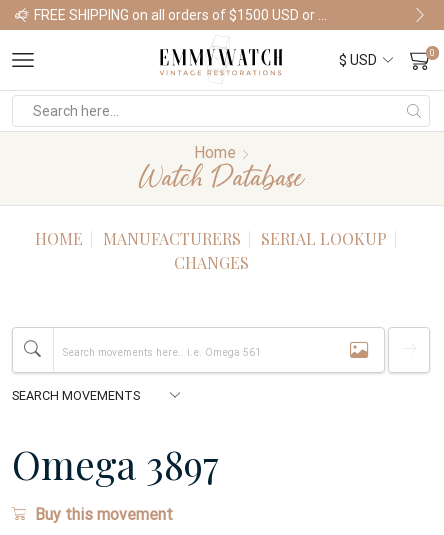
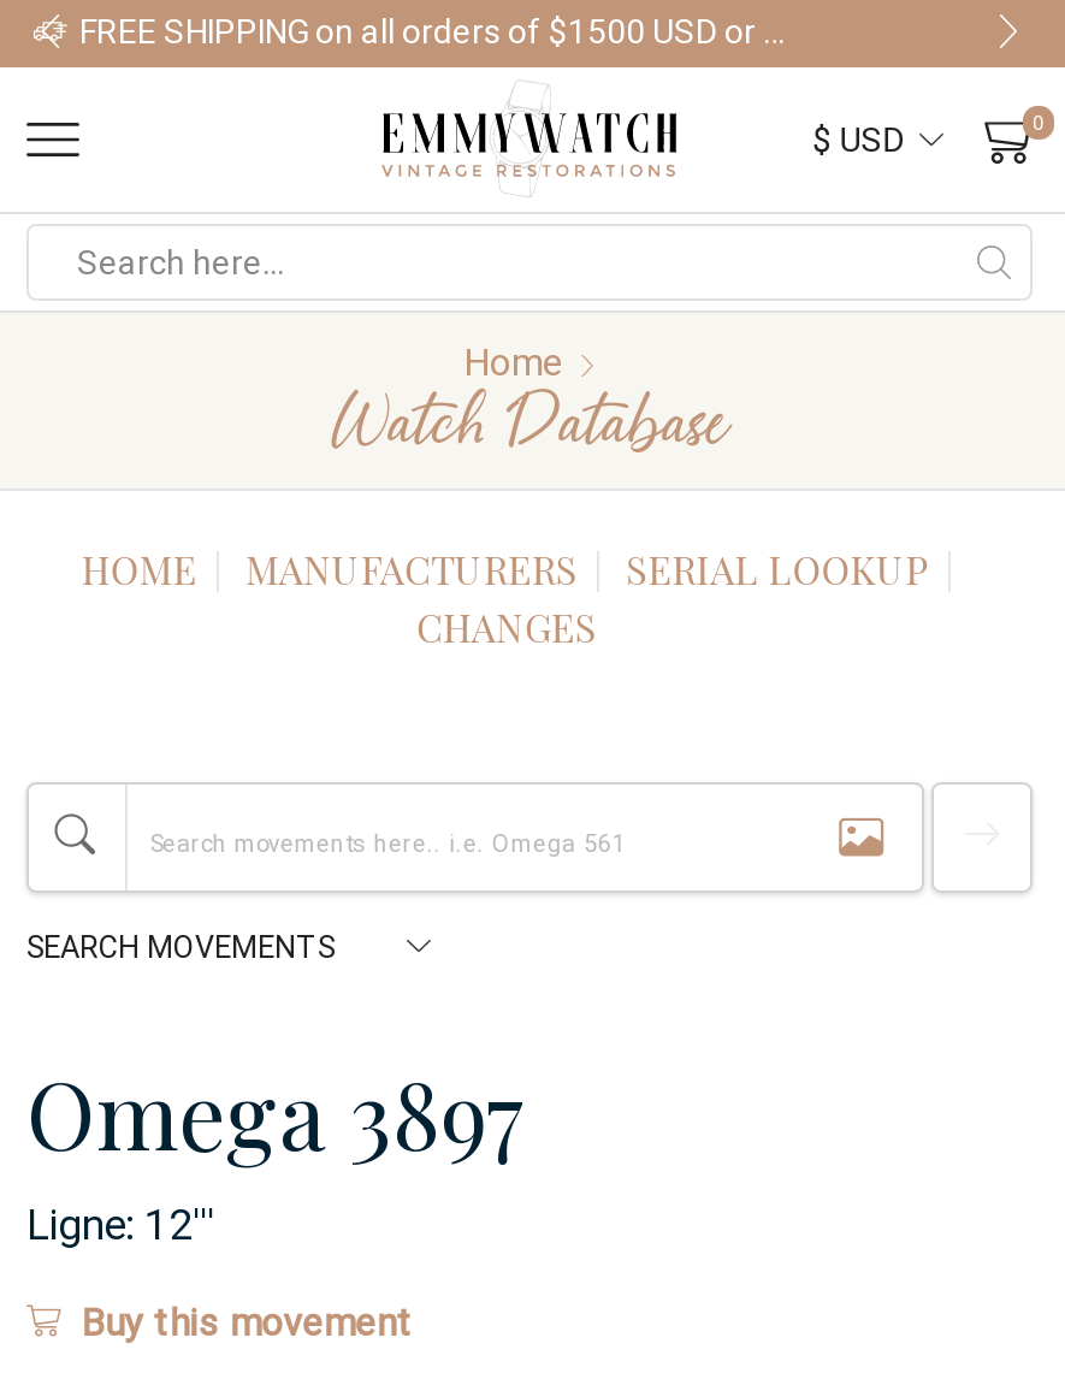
+ Ligne: 12'''
